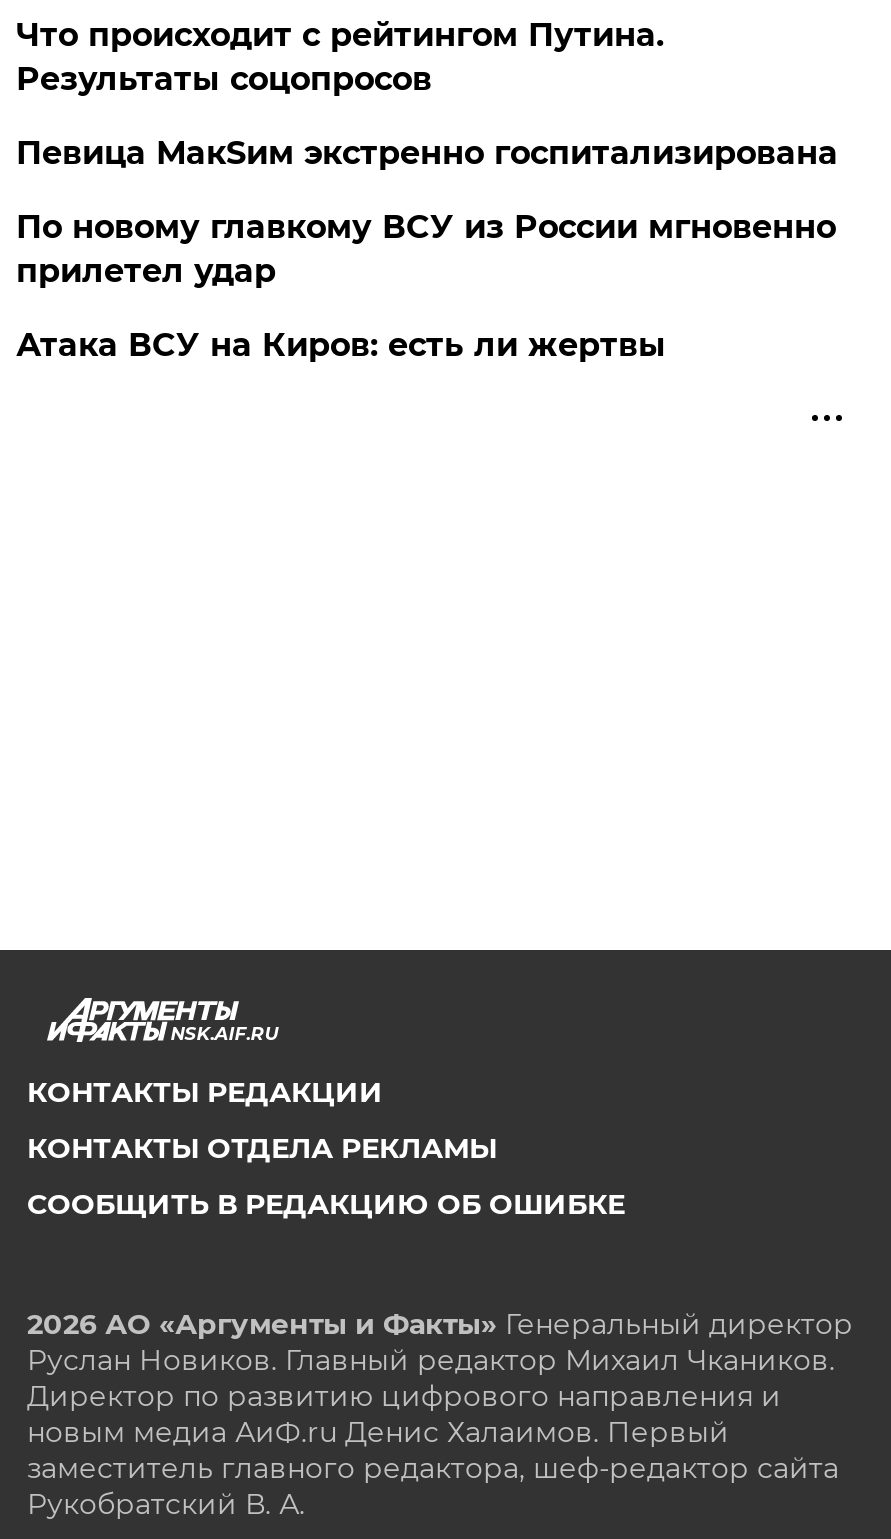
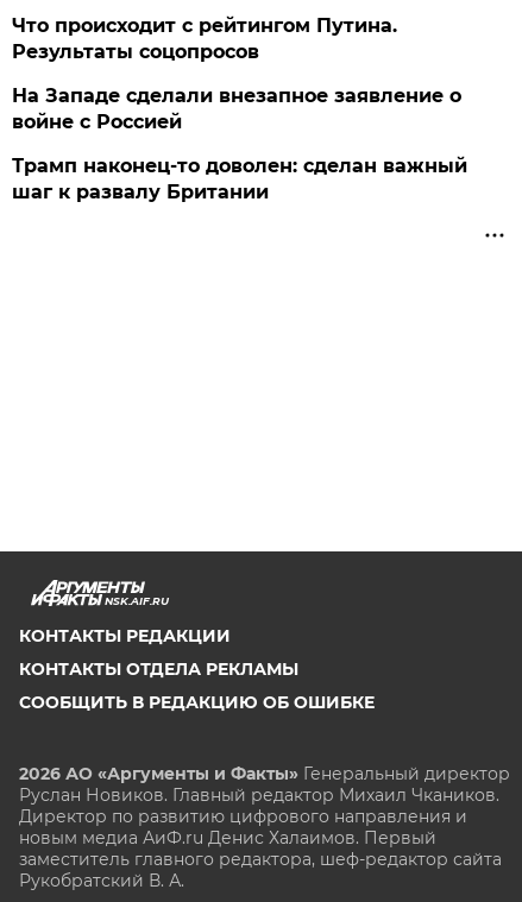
- Певица МакSим экстренно госпитализирована
- По новому главкому ВСУ из России мгновенно
- прилетел удар
- Атака ВСУ на Киров: есть ли жертвы
+ На Западе сделали внезапное заявление о
+ войне с Россией
+ Трамп наконец-то доволен: сделан важный
+ шаг к развалу Британии
